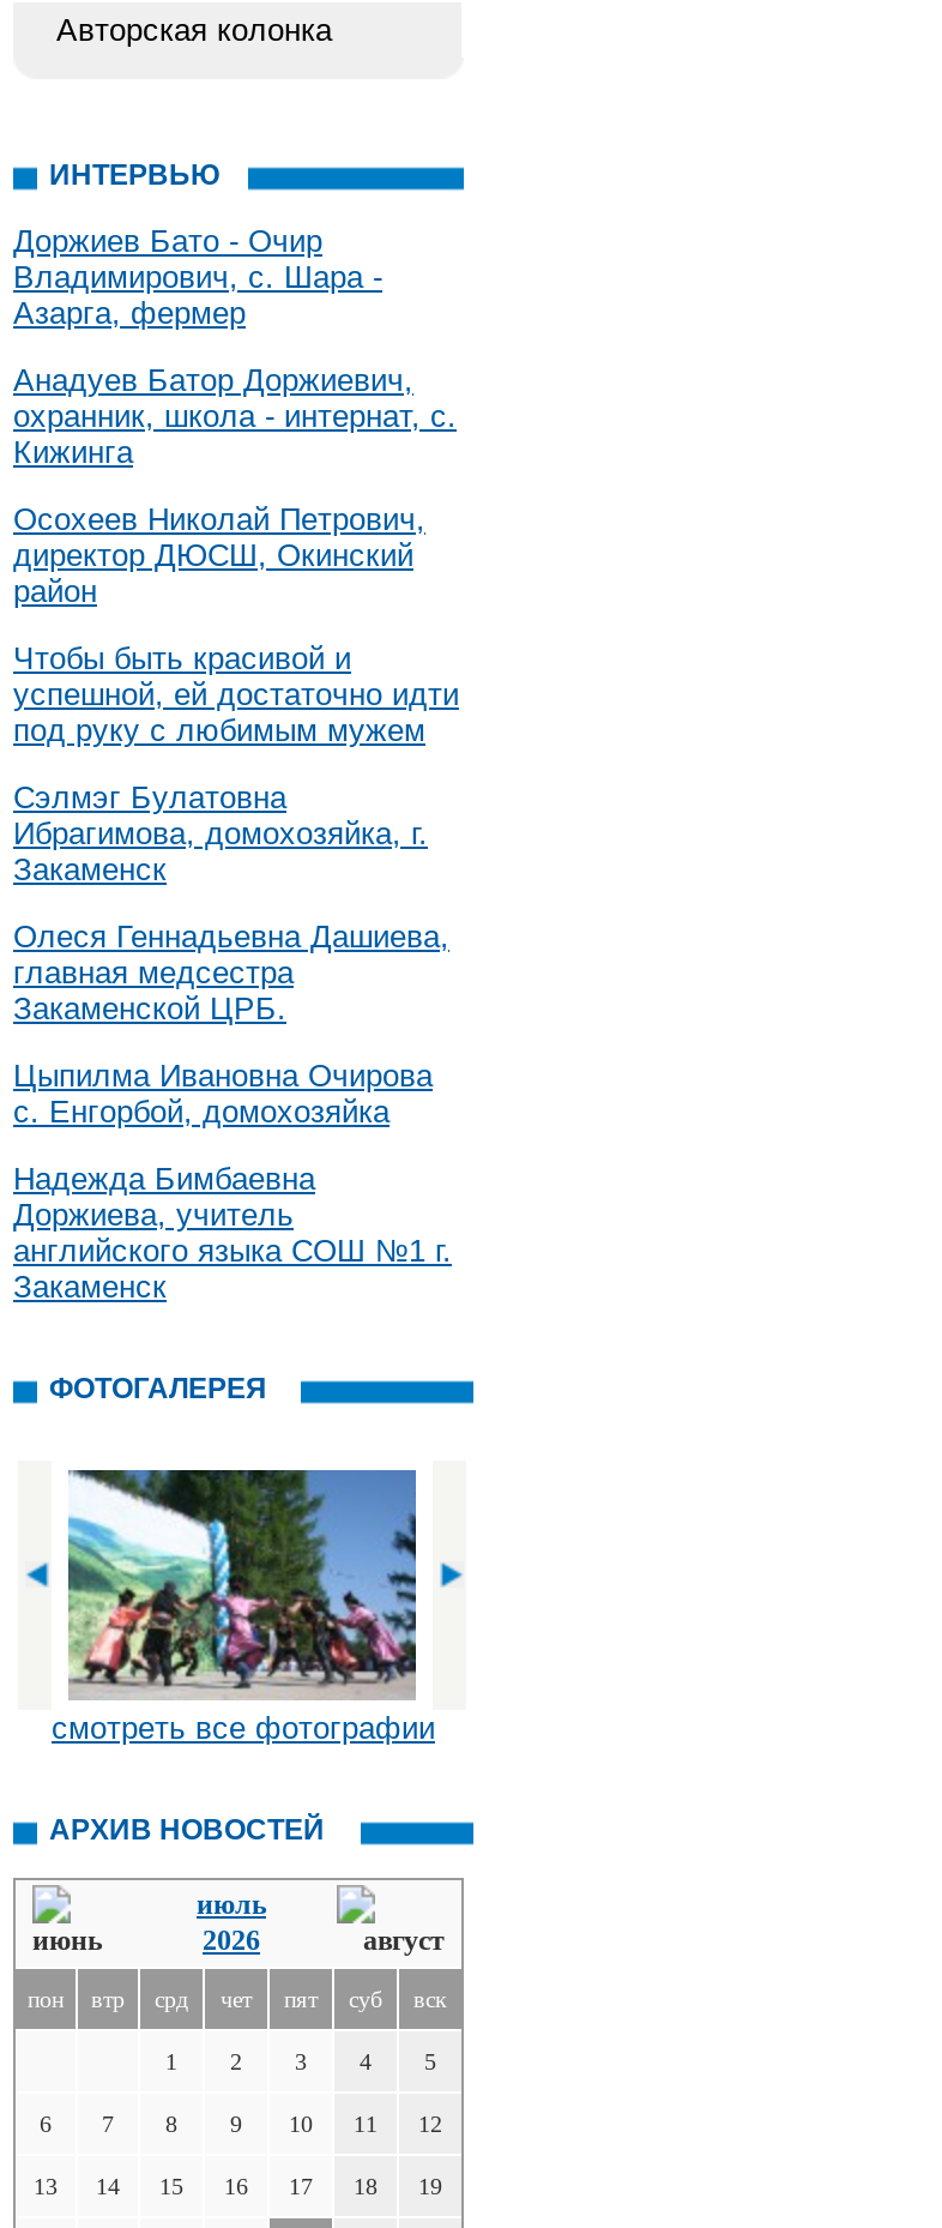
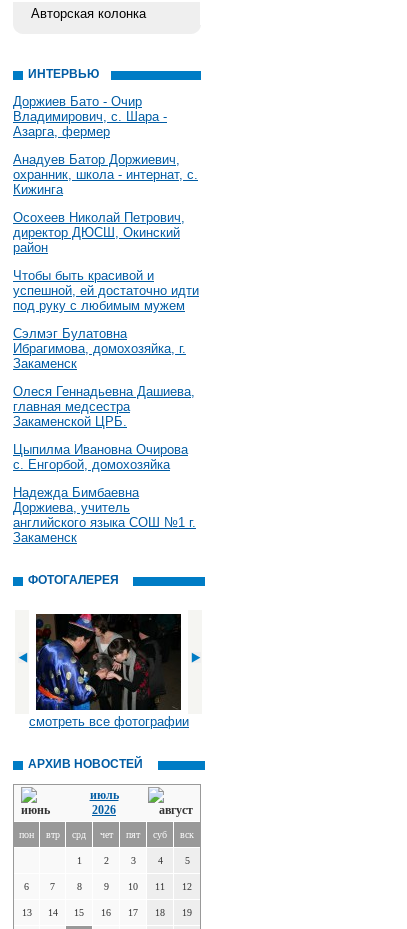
- [image]
+ [image]
